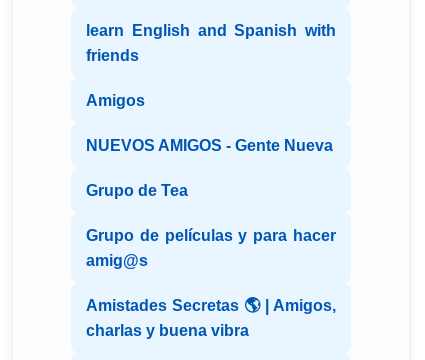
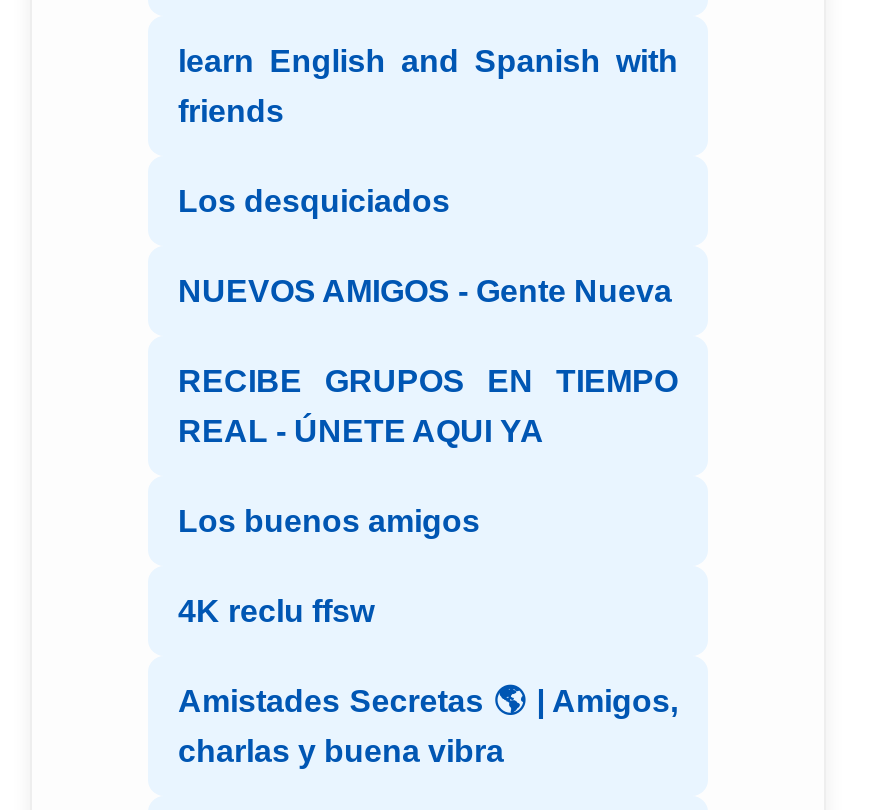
- Amigos
+ Los desquiciados

- Grupo de Tea
- Grupo de películas y para hacer
- amig@s
+ RECIBE GRUPOS EN TIEMPO
+ REAL - ÚNETE AQUI YA
+ Los buenos amigos
+ 4K reclu ffsw
